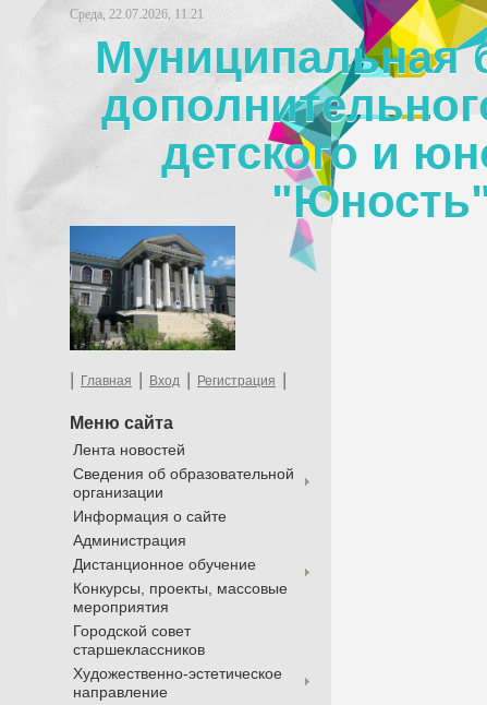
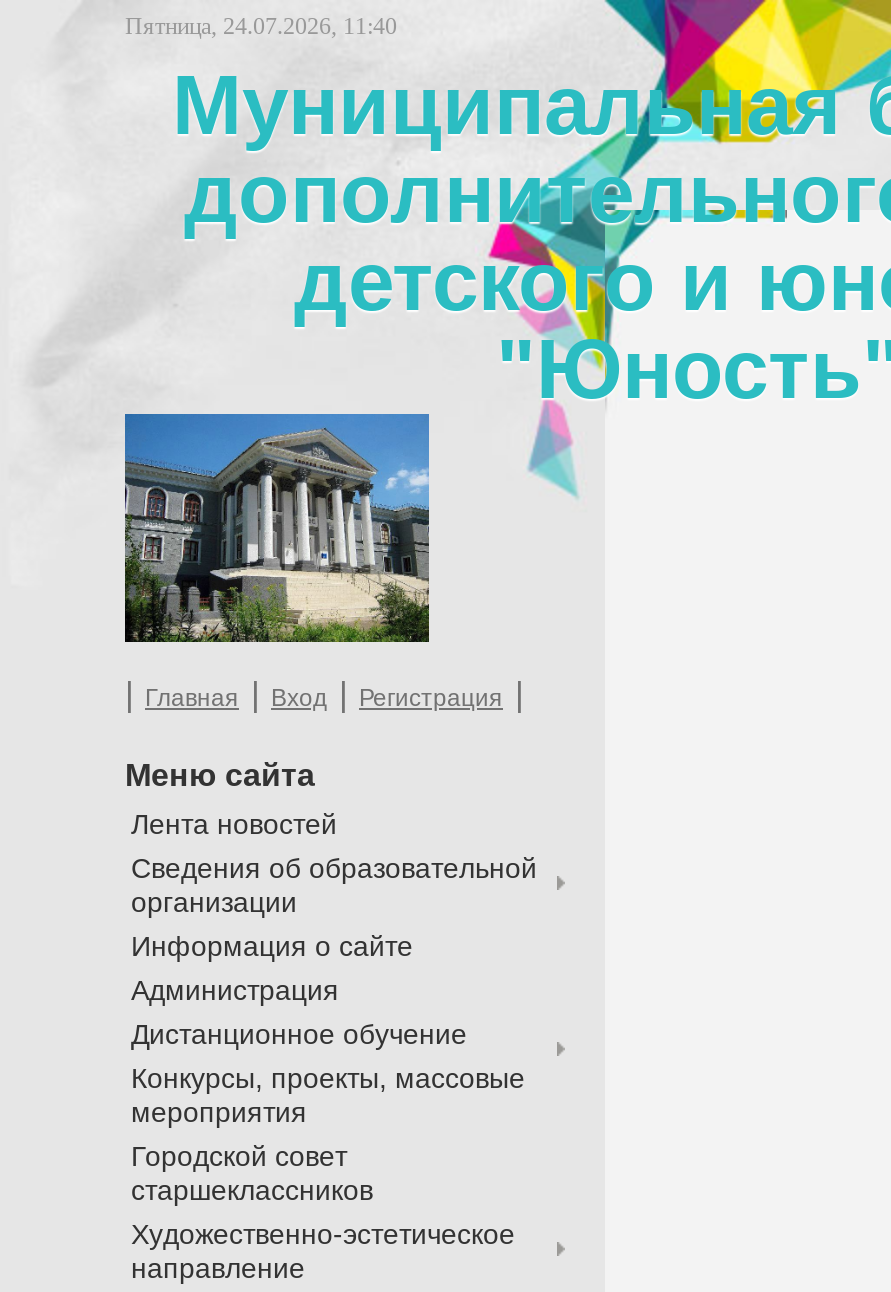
- Среда, 22.07.2026, 11:21
+ Пятница, 24.07.2026, 11:40
